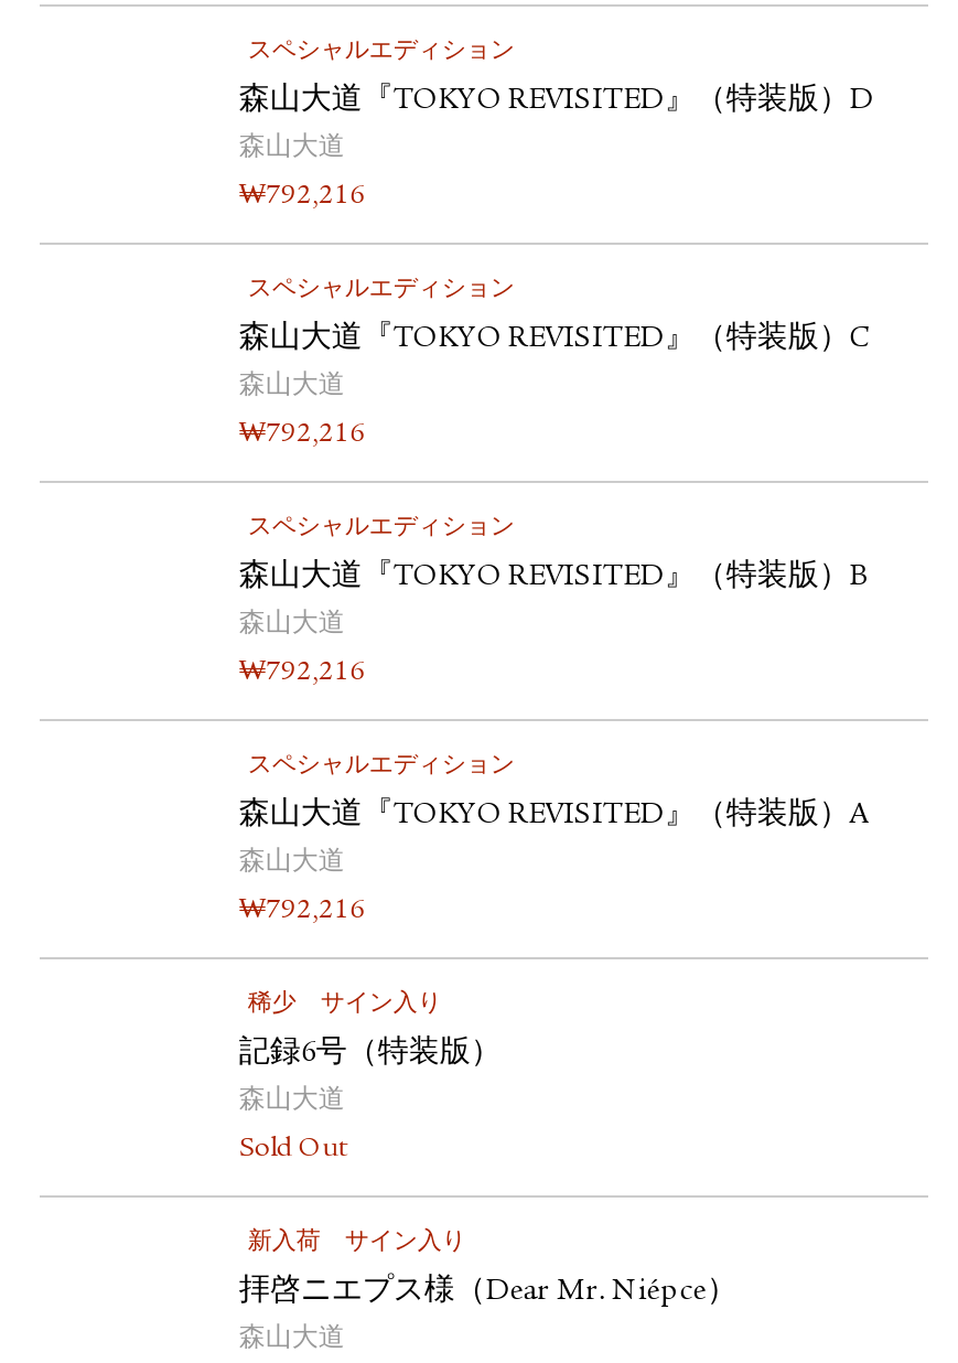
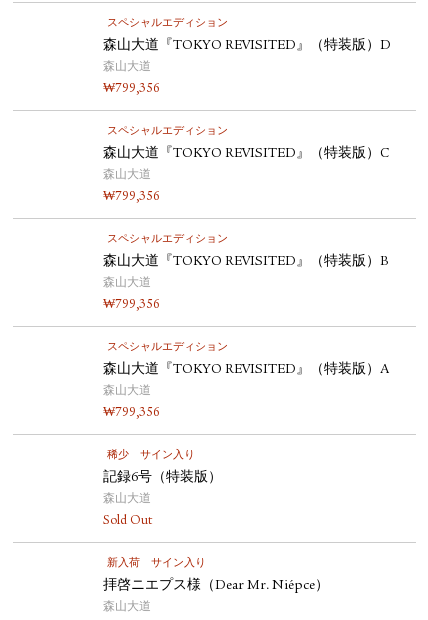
- ₩792,216
+ ₩799,356

- ₩792,216
+ ₩799,356

- ₩792,216
+ ₩799,356

- ₩792,216
+ ₩799,356
